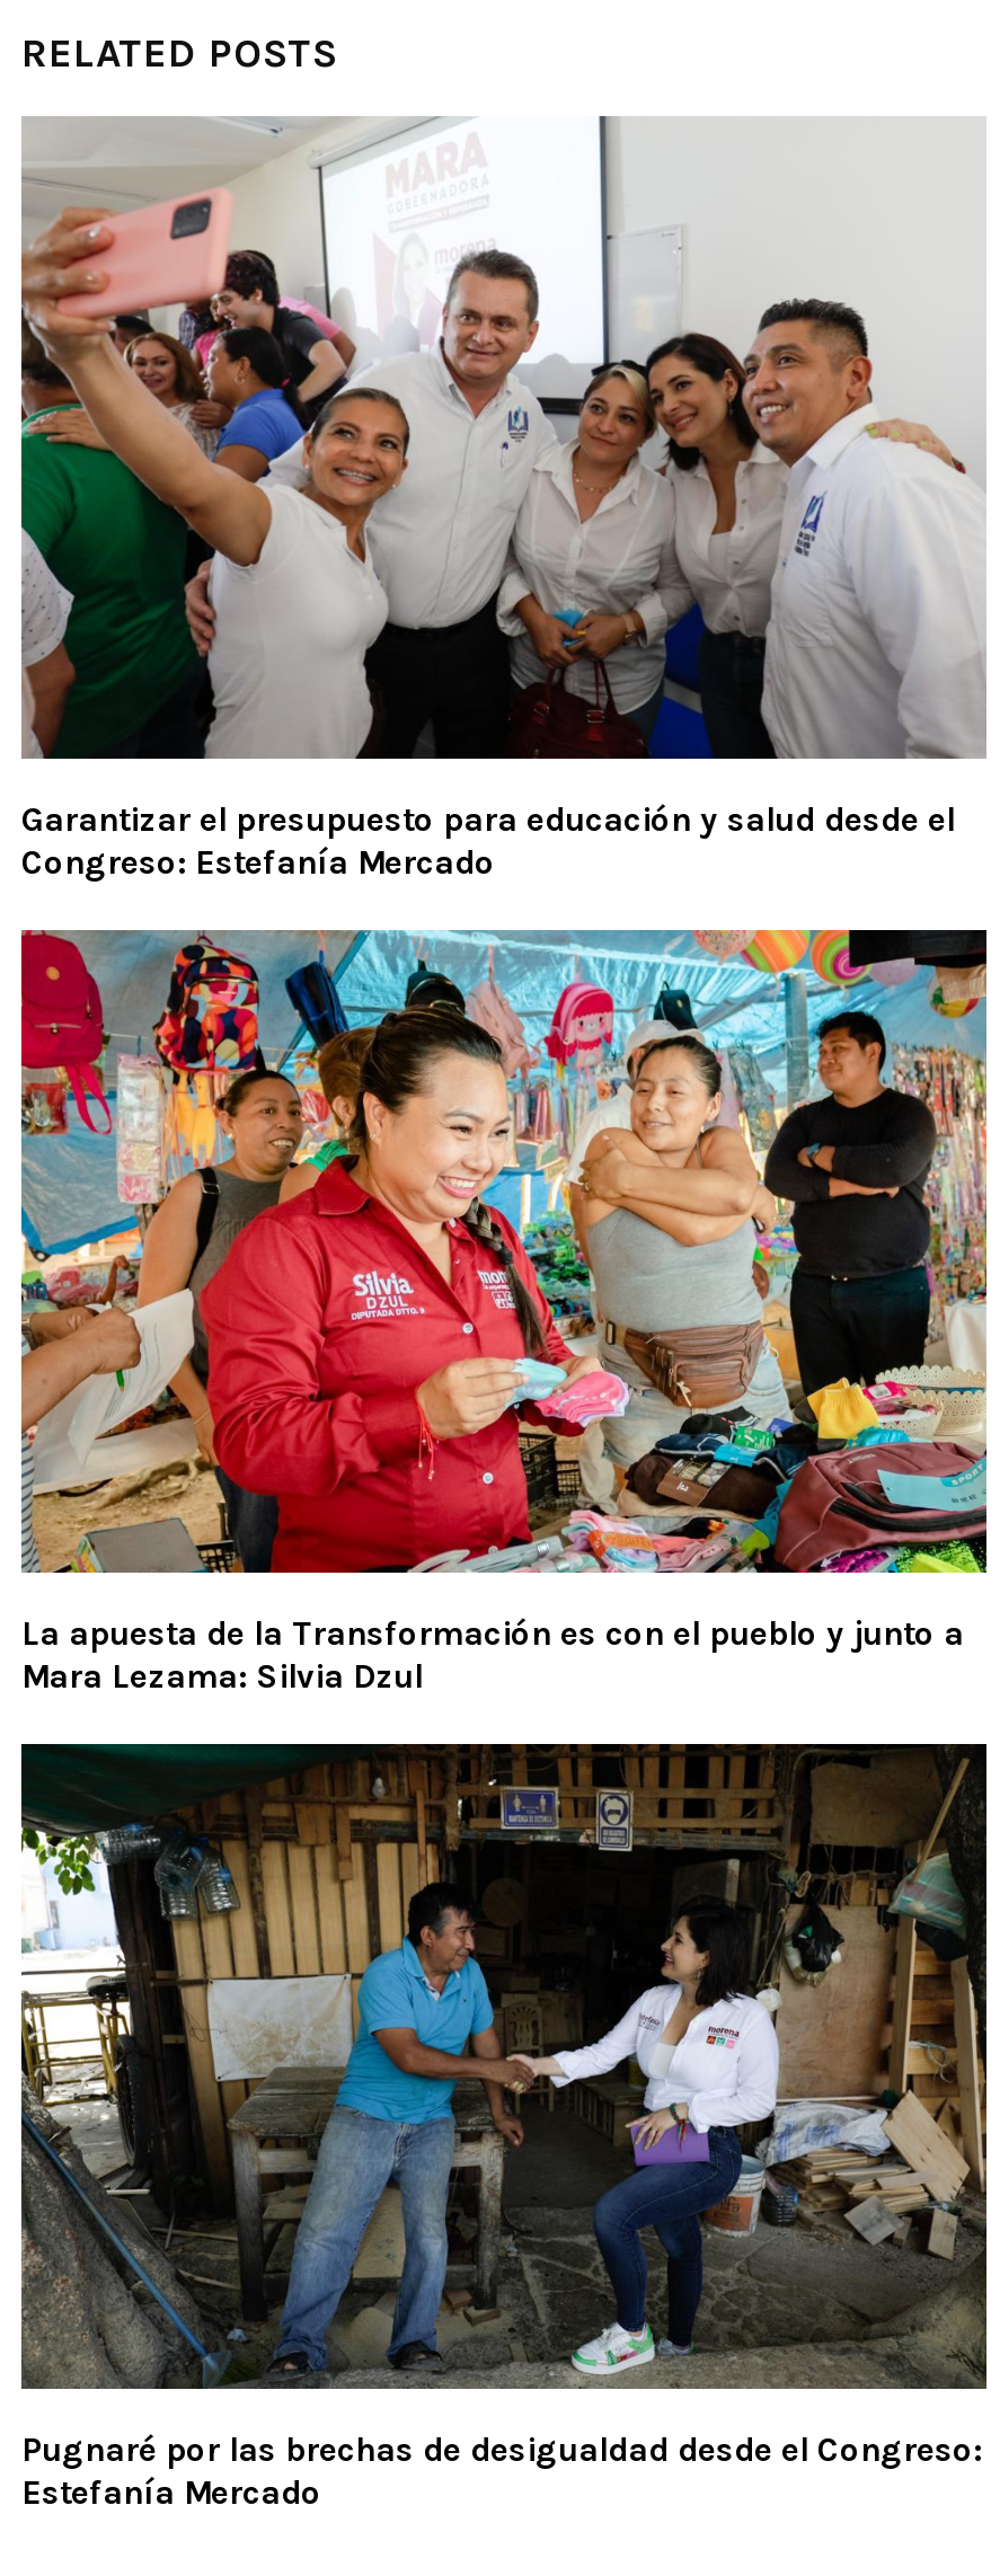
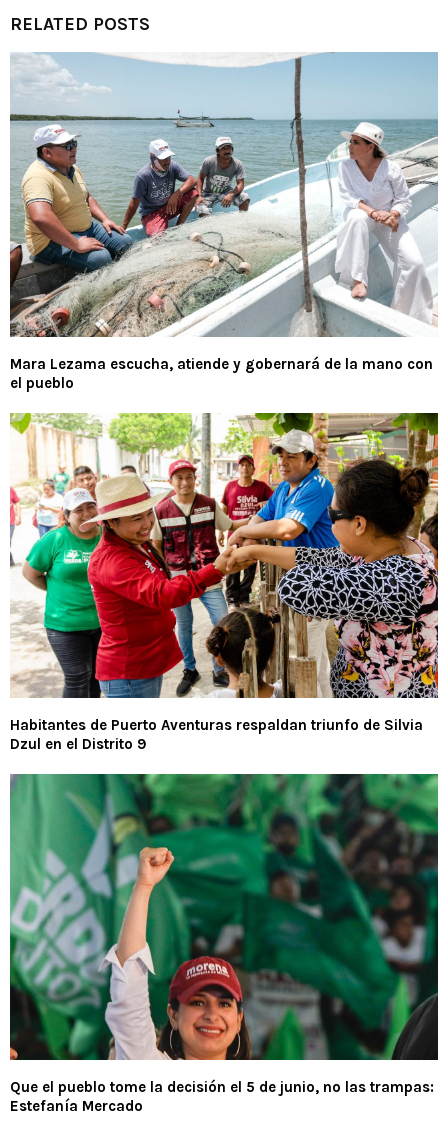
- [image]
- Garantizar el presupuesto para educación y salud desde el
- Congreso: Estefanía Mercado
+ [image]
+ Mara Lezama escucha, atiende y gobernará de la mano con
+ el pueblo

- [image]
- La apuesta de la Transformación es con el pueblo y junto a
- Mara Lezama: Silvia Dzul
+ [image]
+ Habitantes de Puerto Aventuras respaldan triunfo de Silvia
+ Dzul en el Distrito 9

- [image]
- Pugnaré por las brechas de desigualdad desde el Congreso:
+ [image]
+ Que el pueblo tome la decisión el 5 de junio, no las trampas:
